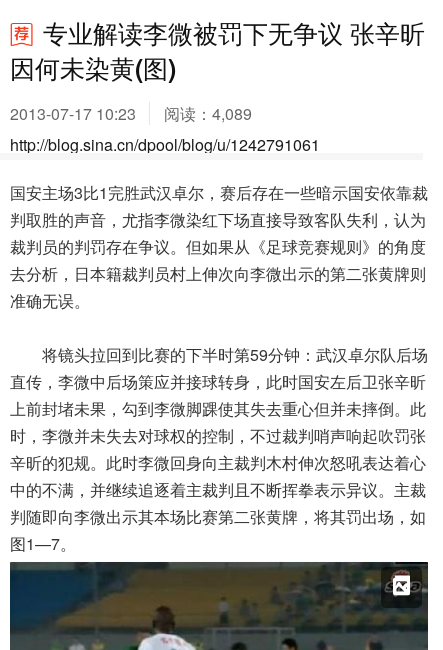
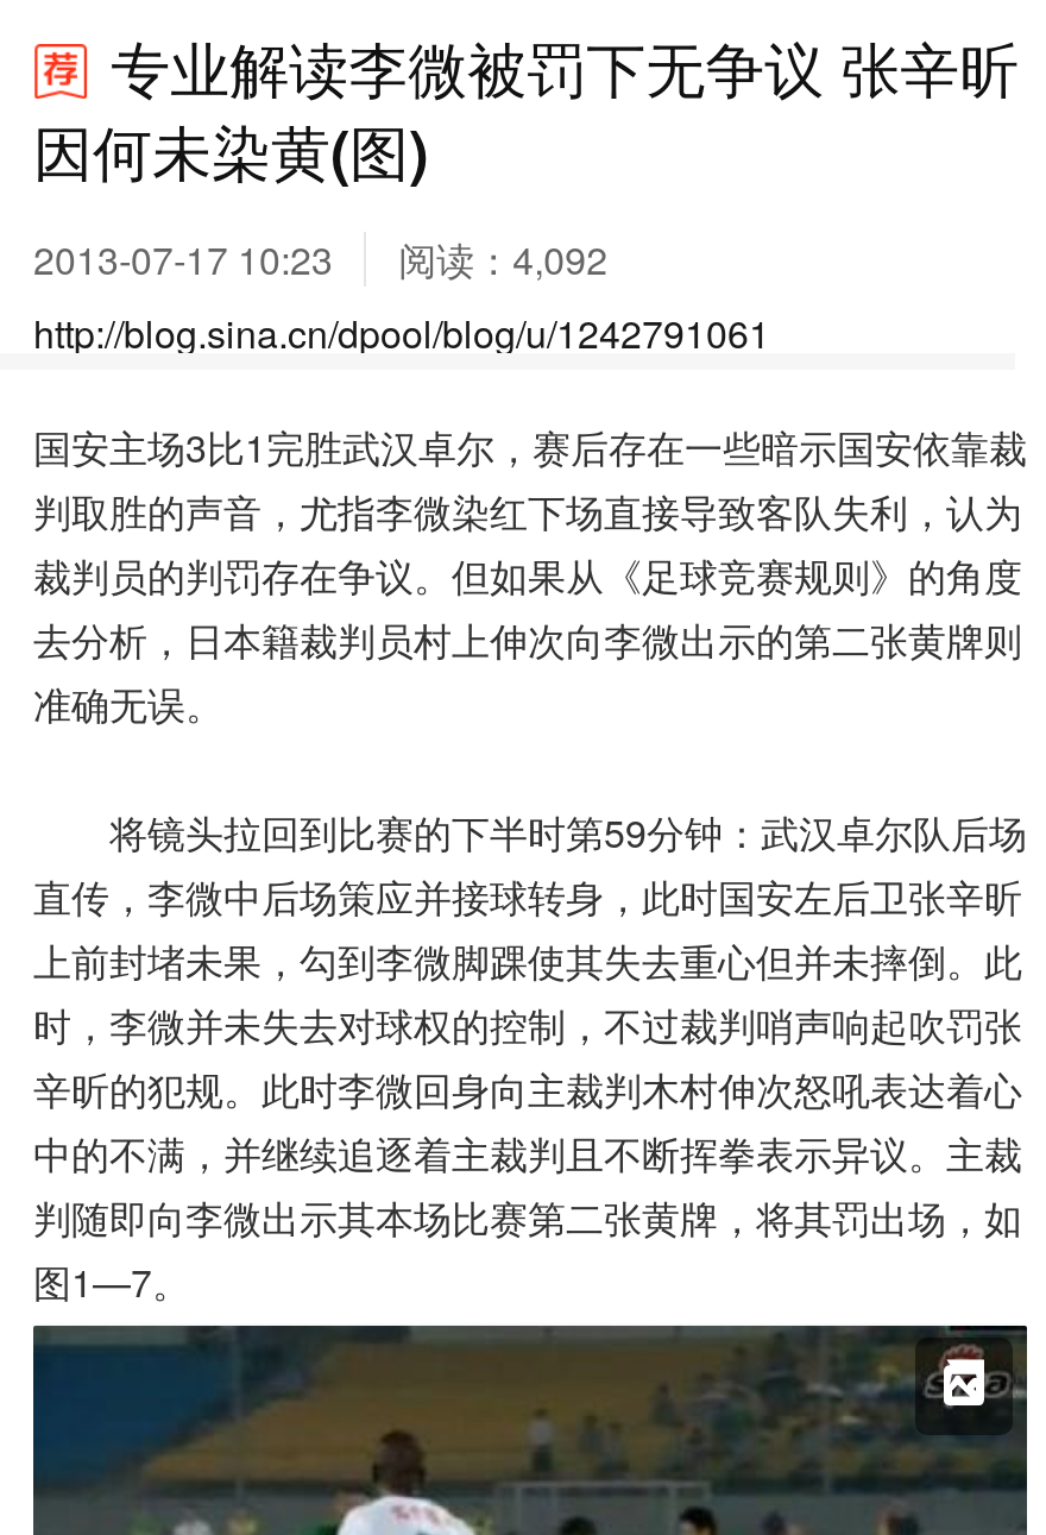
- 2013-07-17 10:23 阅读：4,089
+ 2013-07-17 10:23 阅读：4,092
